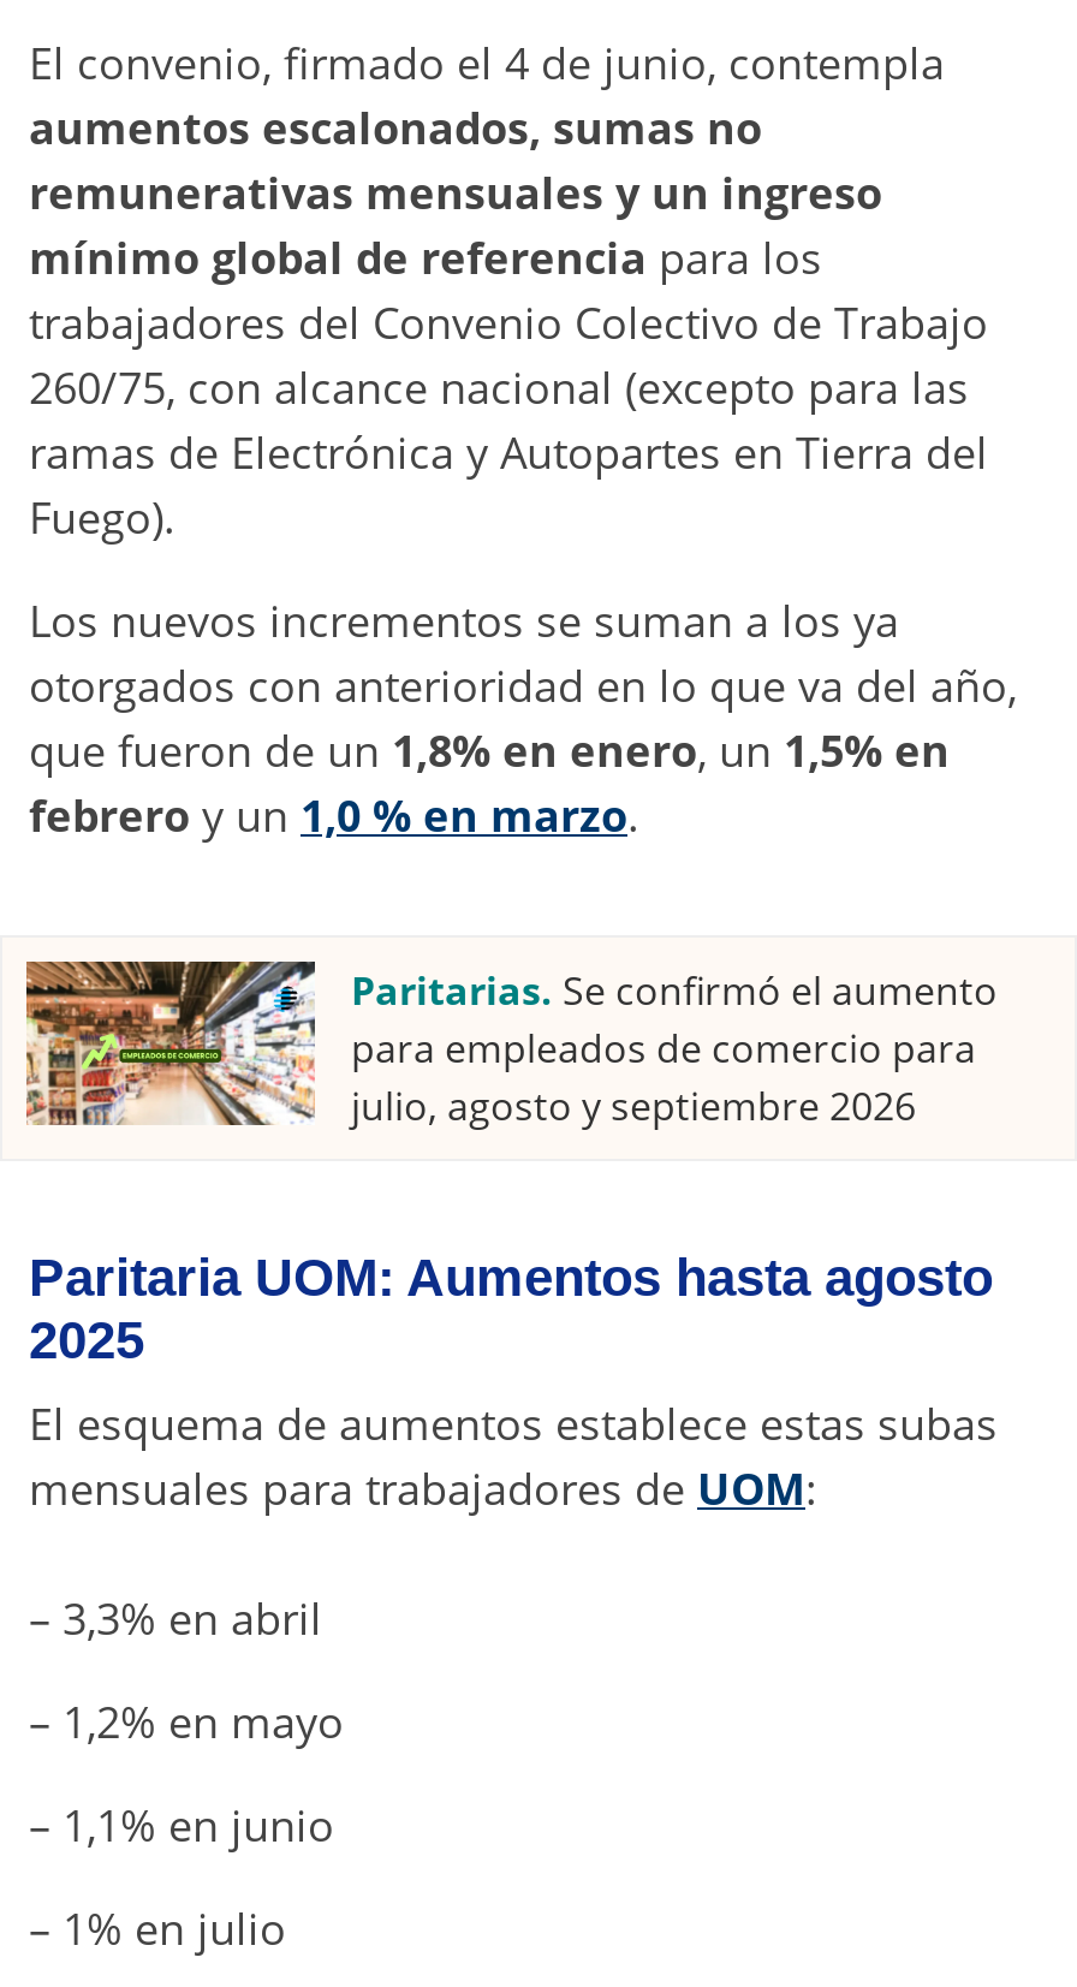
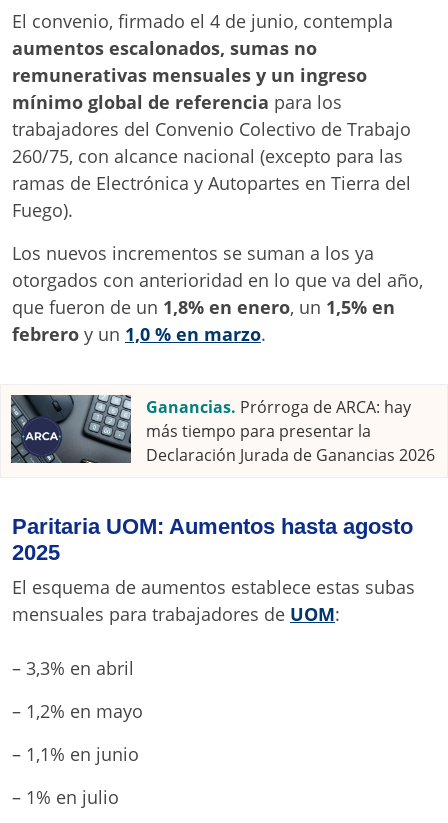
- [image]
- Paritarias. Se confirmó el aumento
- para empleados de comercio para
- julio, agosto y septiembre 2026
+ [image]
+ Ganancias. Prórroga de ARCA: hay
+ más tiempo para presentar la
+ Declaración Jurada de Ganancias 2026
